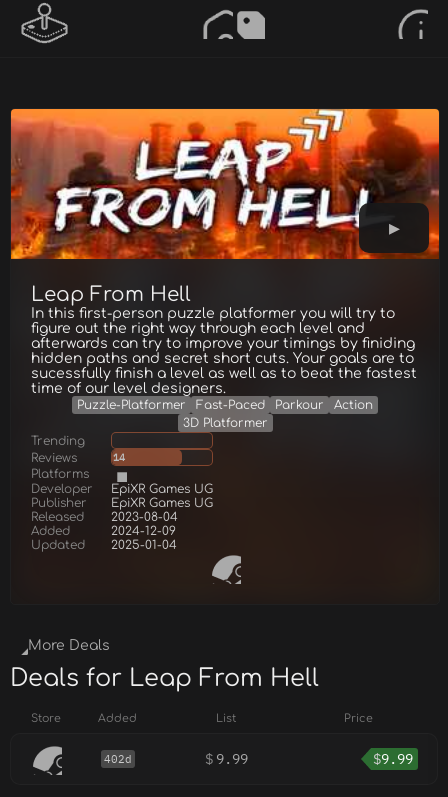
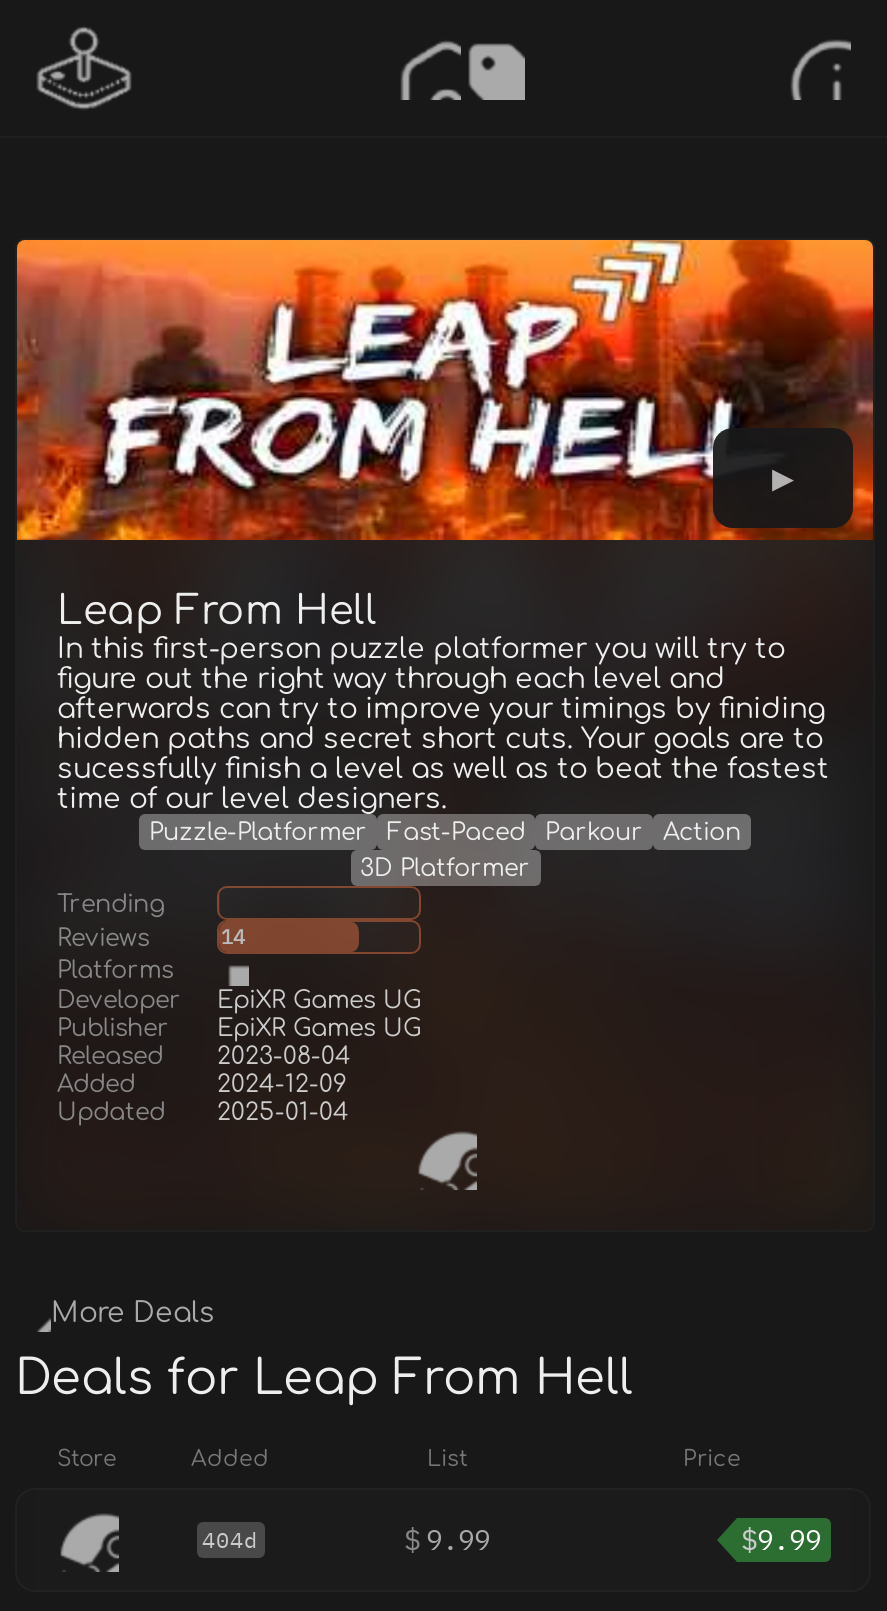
- 402d
+ 404d
